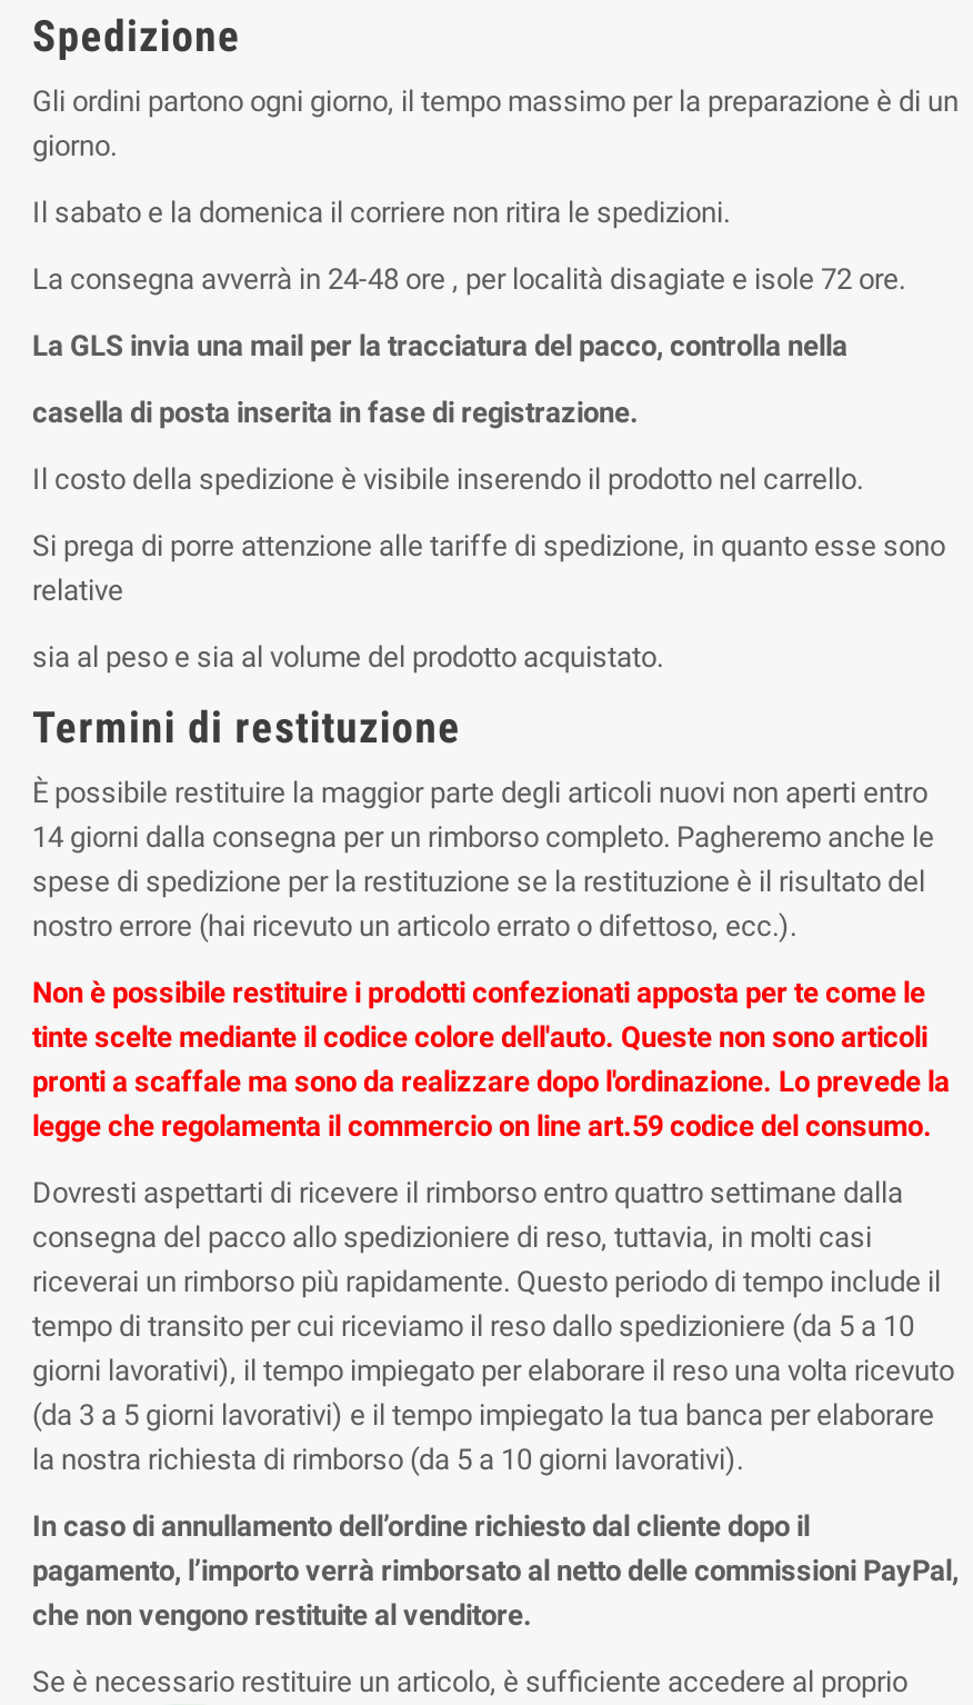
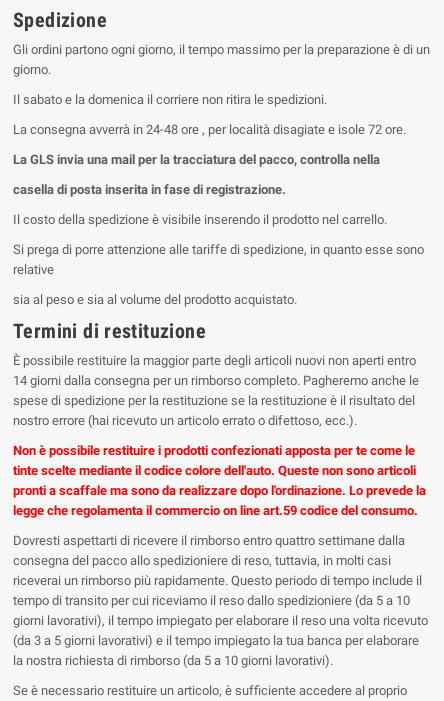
- In caso di annullamento dell’ordine richiesto dal cliente dopo il
- pagamento, l’importo verrà rimborsato al netto delle commissioni PayPal,
- che non vengono restituite al venditore.
